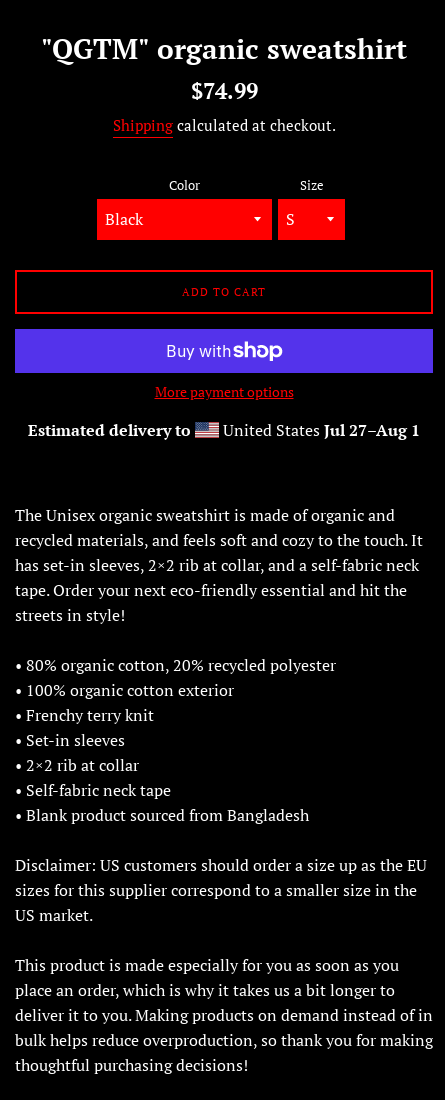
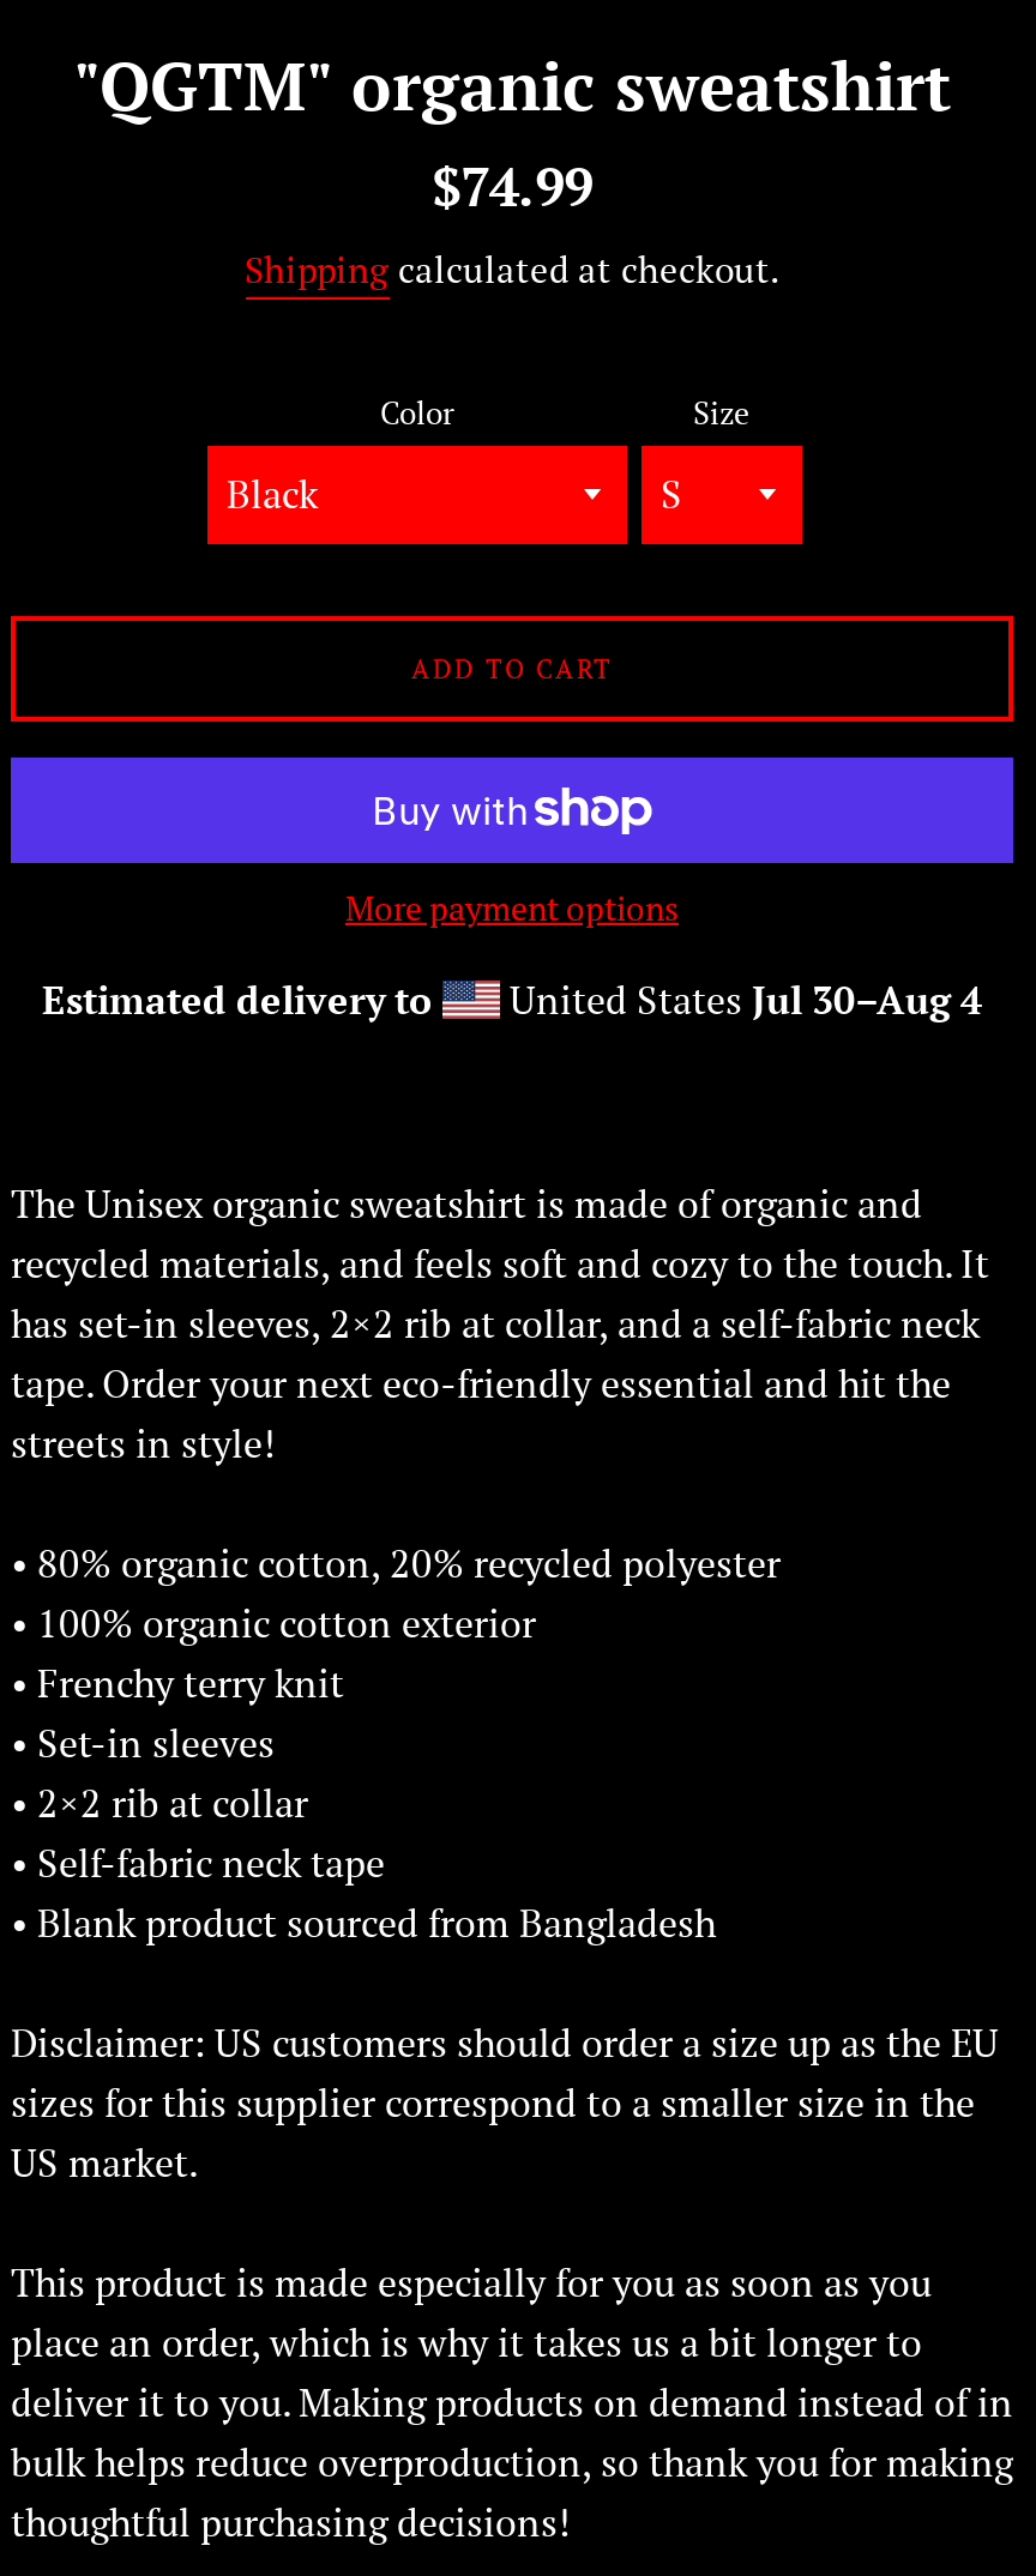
- United States Jul 27–Aug 1
+ United States Jul 30–Aug 4
